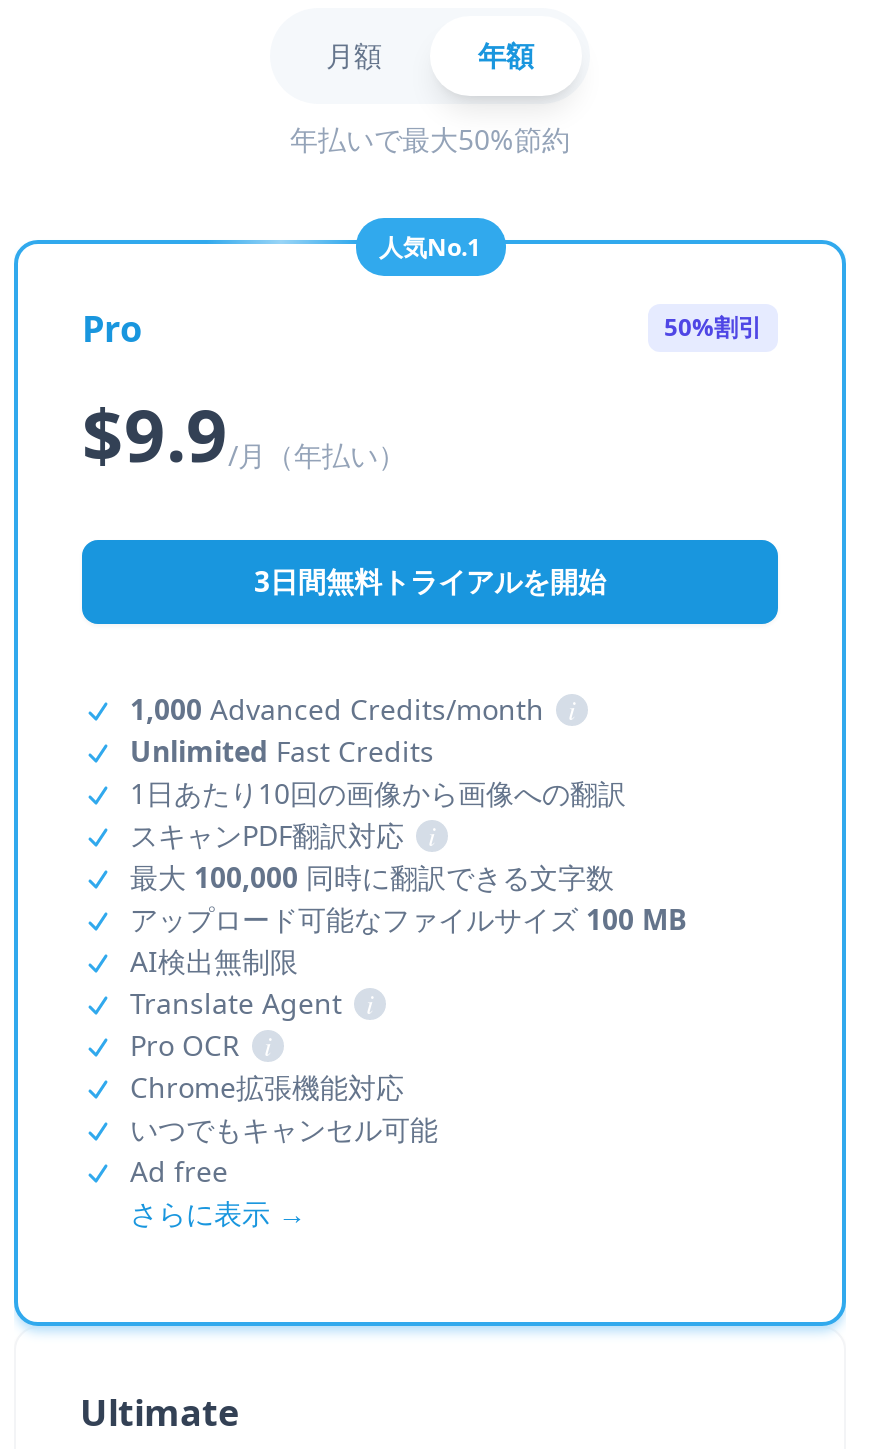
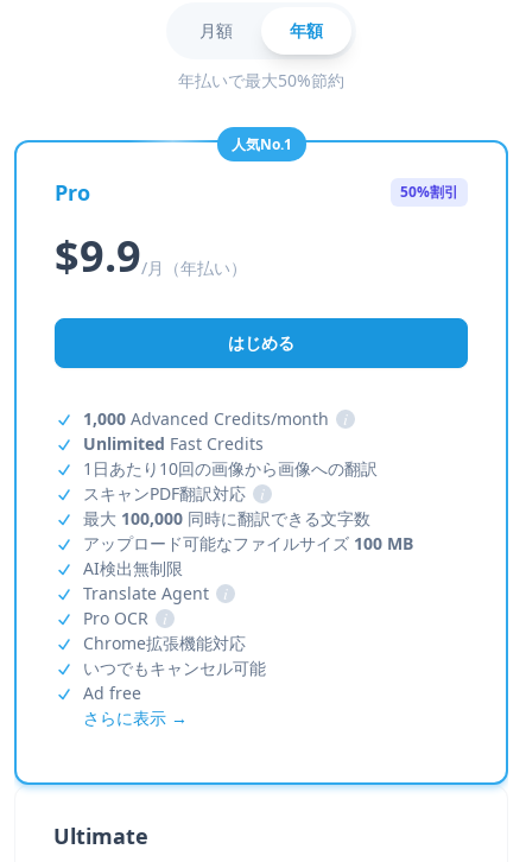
- 3日間無料トライアルを開始
+ はじめる
